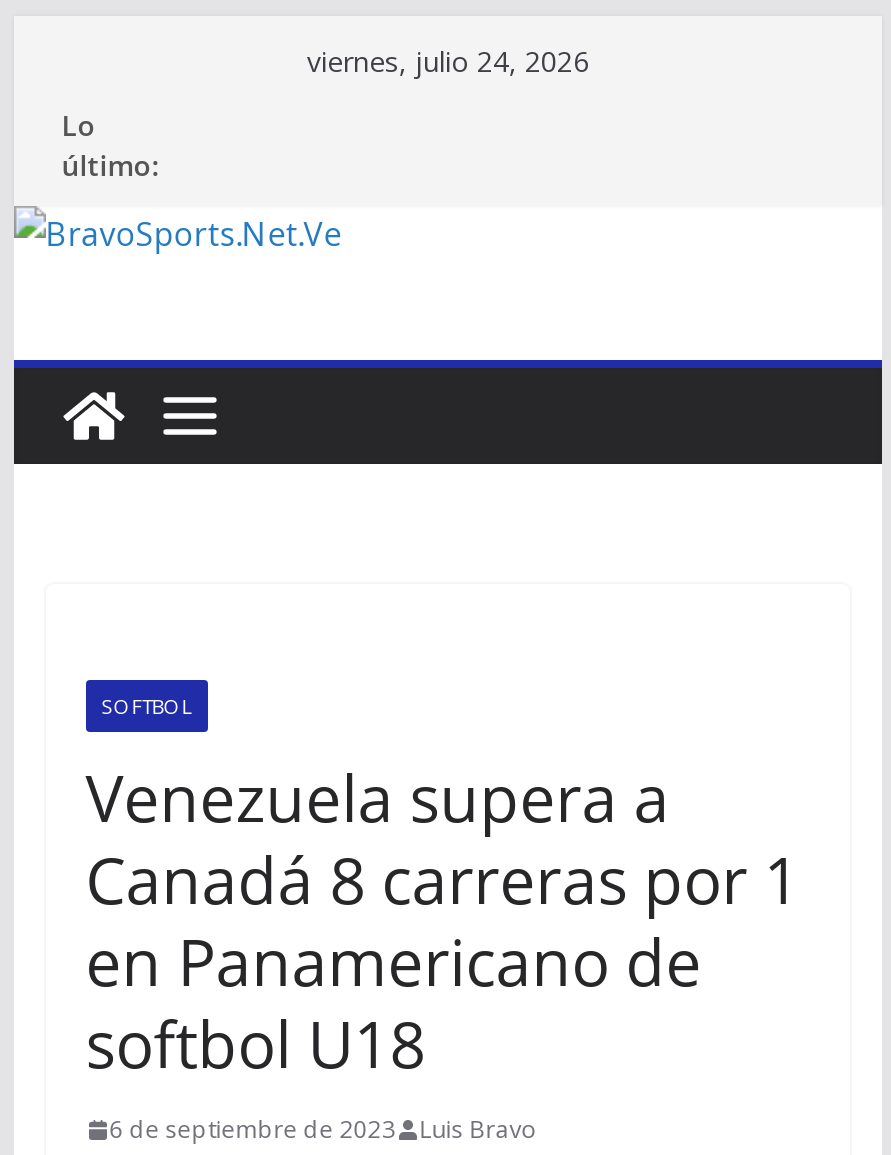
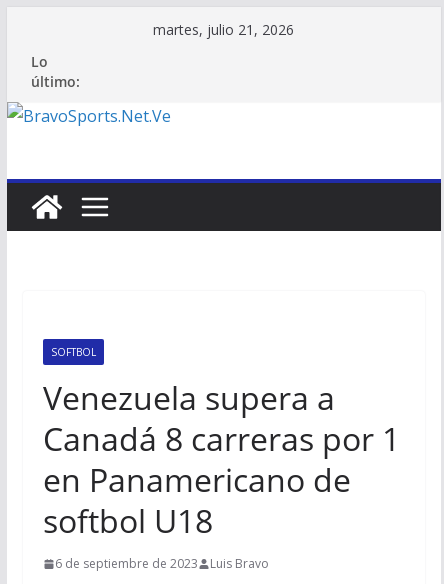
- viernes, julio 24, 2026
+ martes, julio 21, 2026
